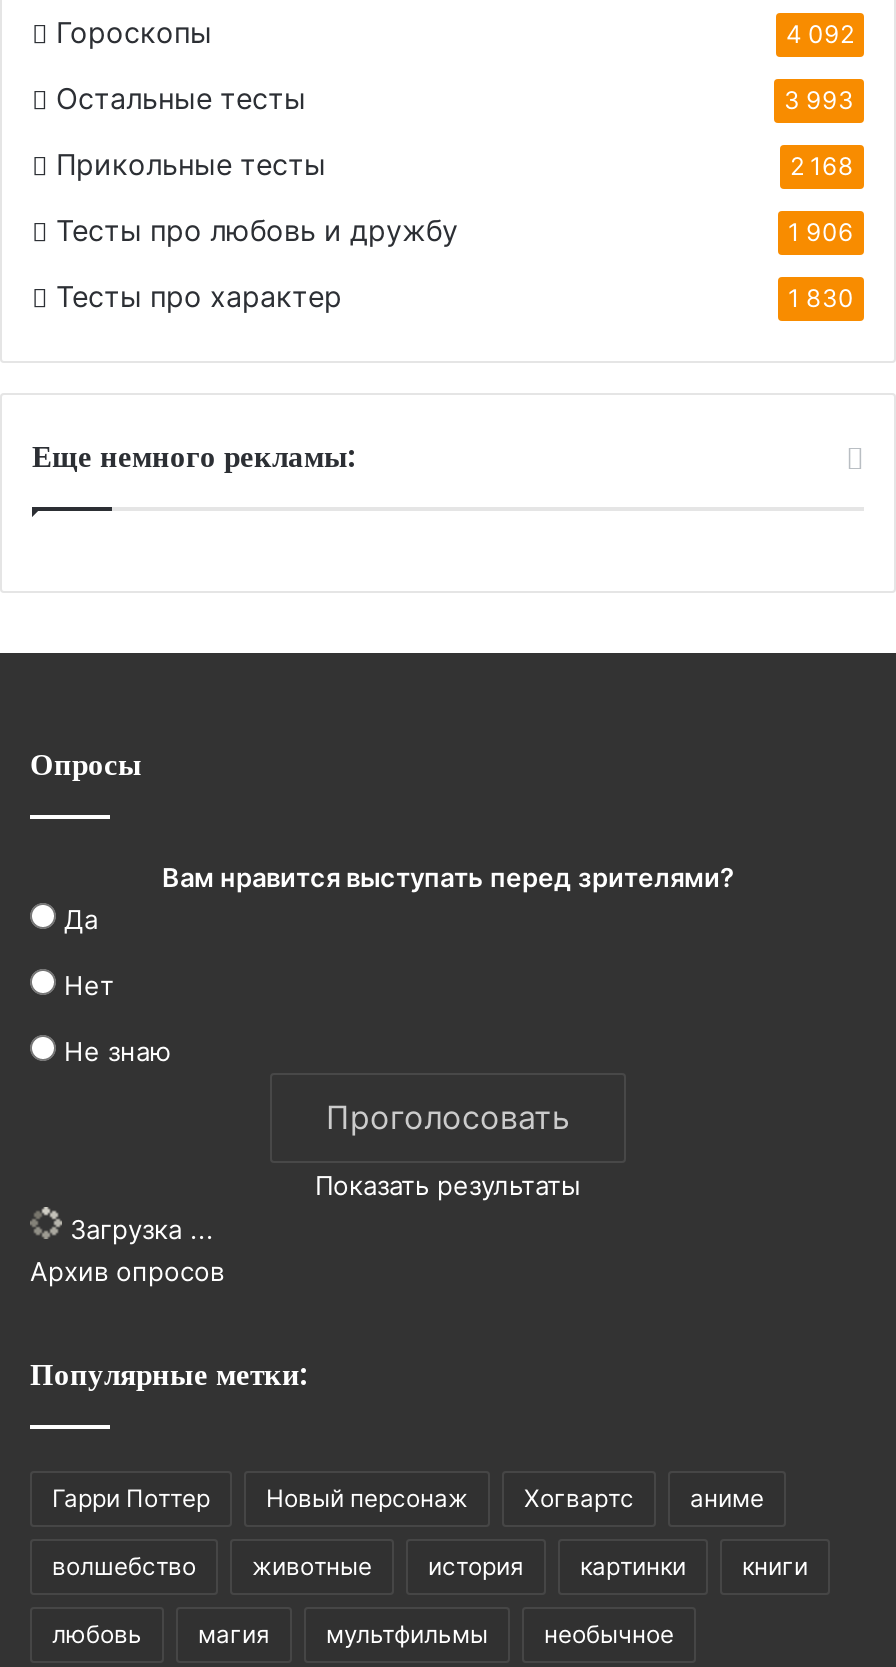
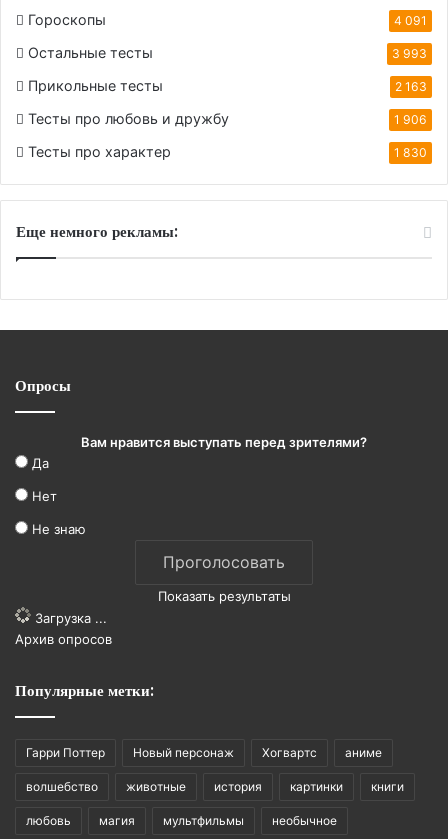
- 4 092
+ 4 091

- 2 168
+ 2 163
